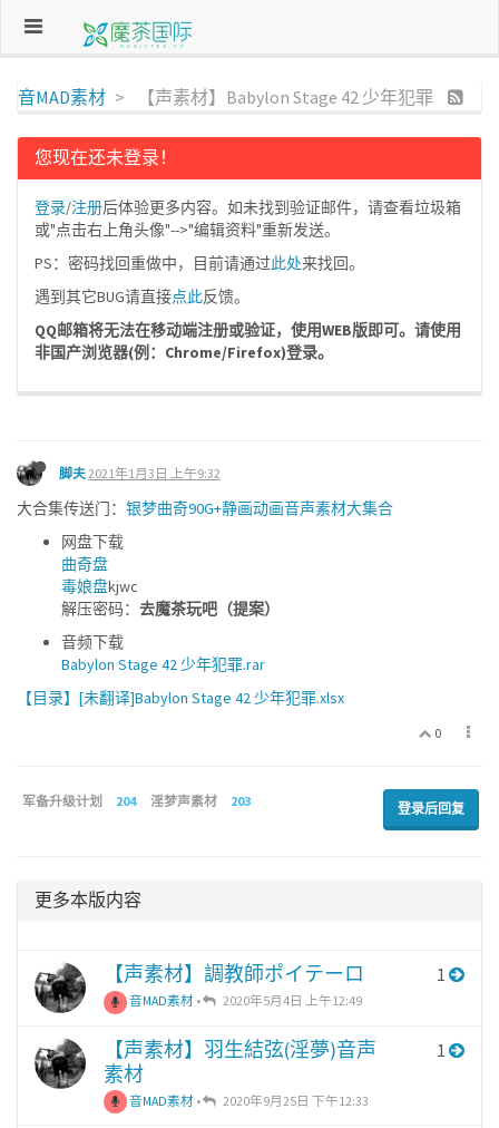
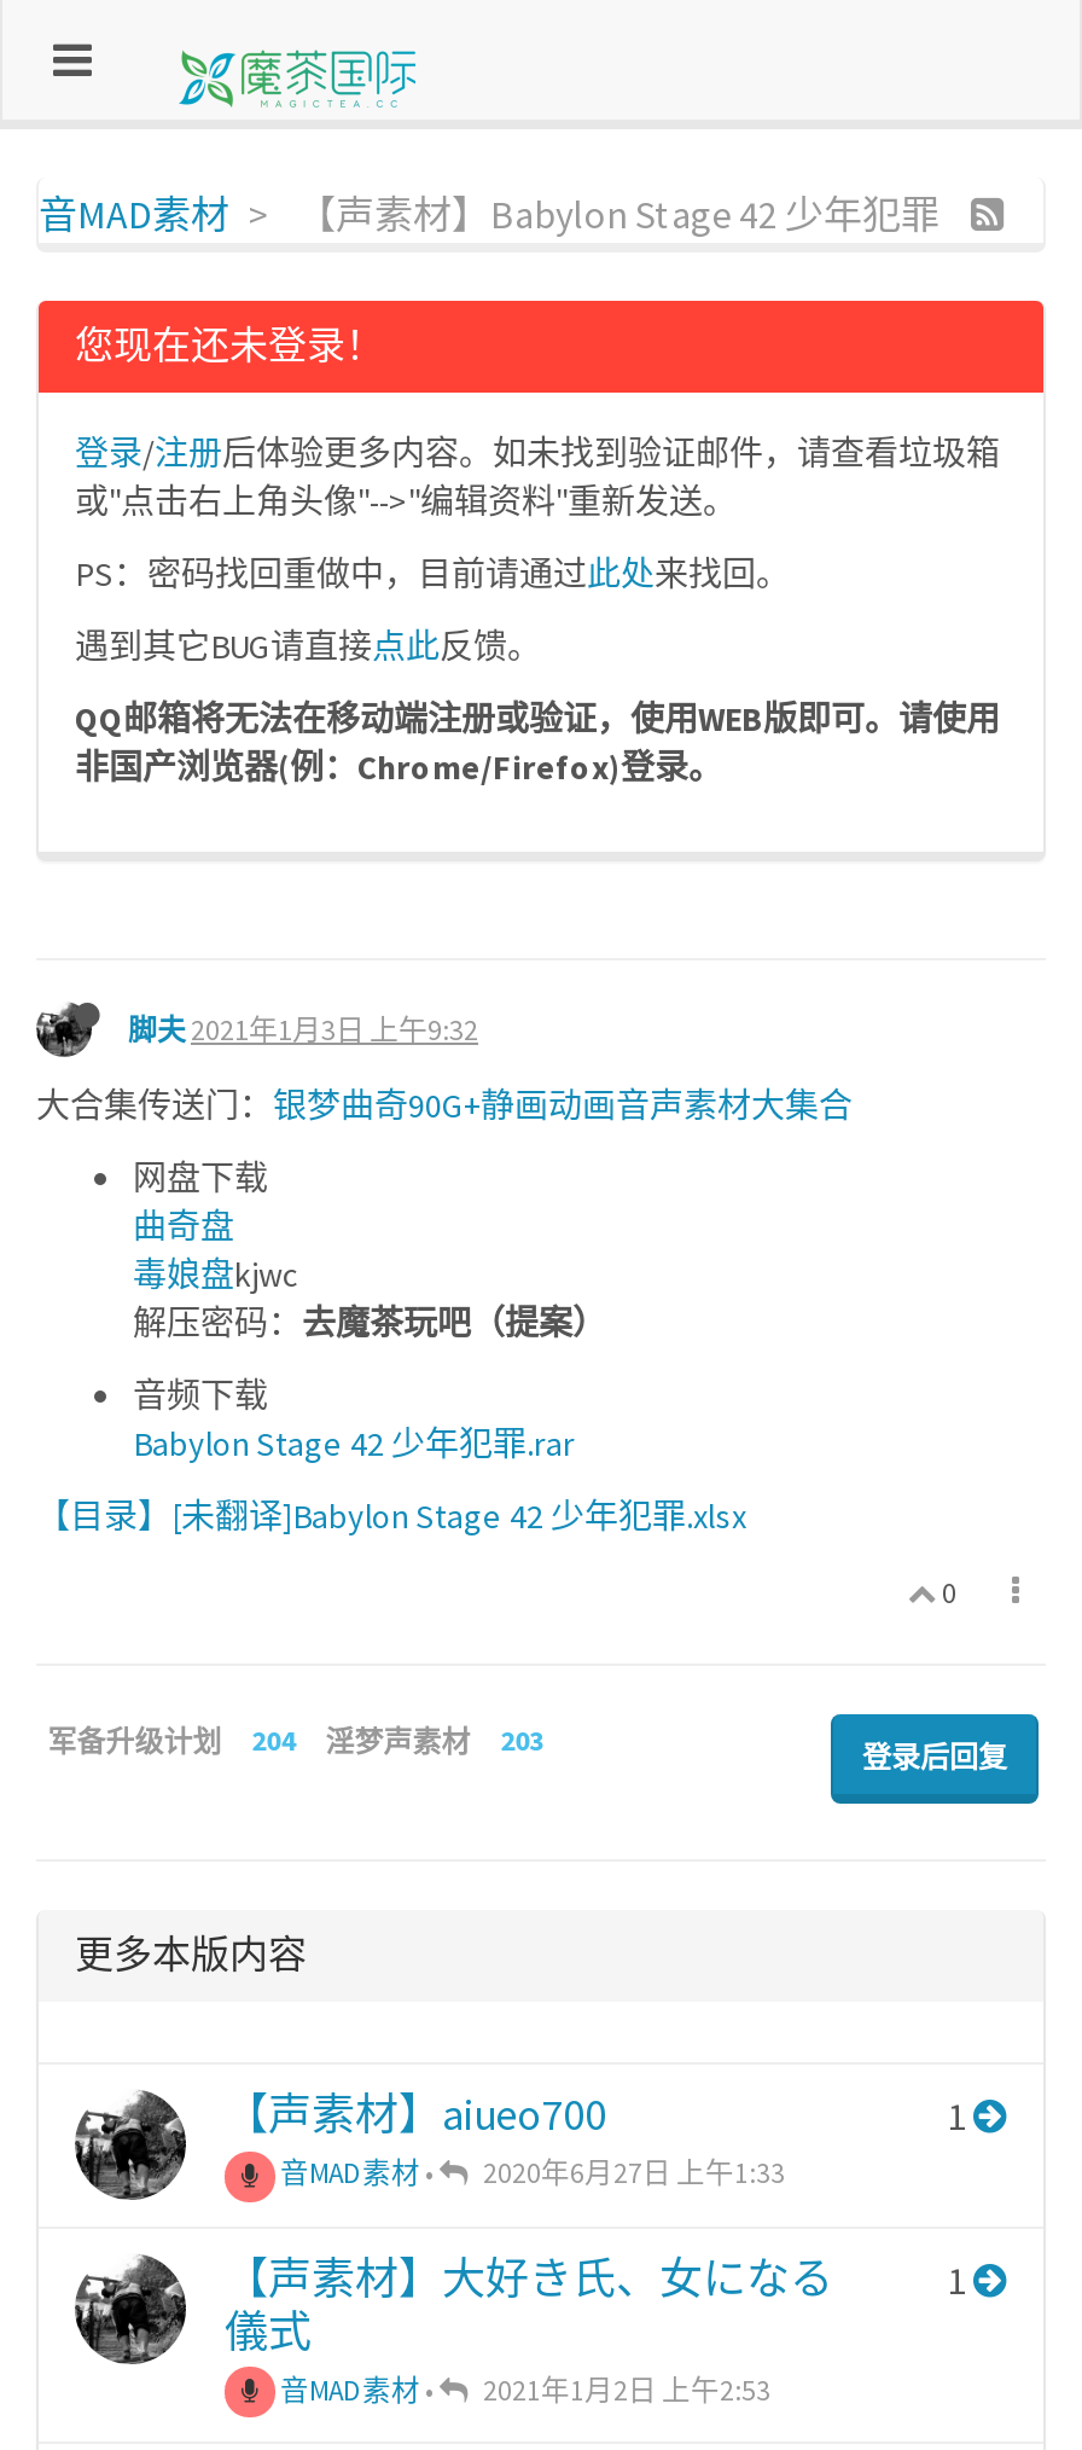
- 【声素材】調教師ポイテーロ
+ 【声素材】aiueo700

- 音MAD素材• 2020年5月4日 上午12:49
+ 音MAD素材• 2020年6月27日 上午1:33

- 【声素材】羽生結弦(淫夢)音声
- 素材
+ 【声素材】大好き氏、女になる
+ 儀式

- 音MAD素材• 2020年9月25日 下午12:33
+ 音MAD素材• 2021年1月2日 上午2:53
